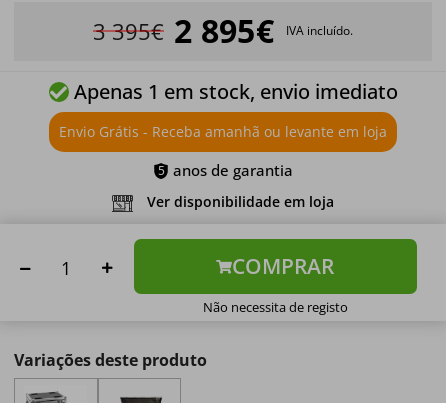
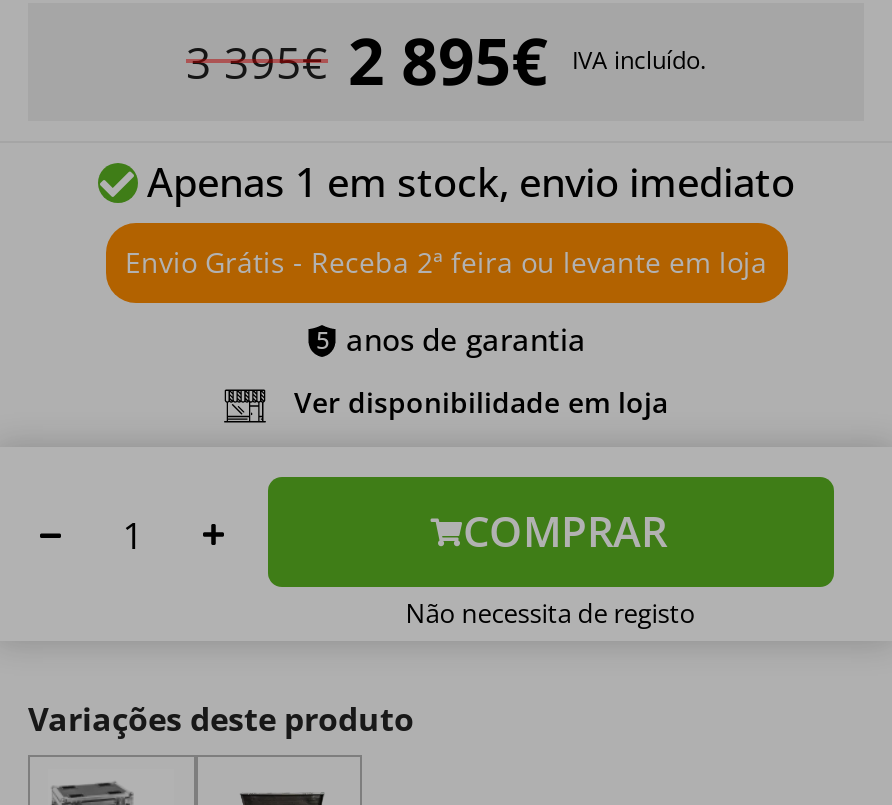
- Envio Grátis - Receba amanhã ou levante em loja
+ Envio Grátis - Receba 2ª feira ou levante em loja
